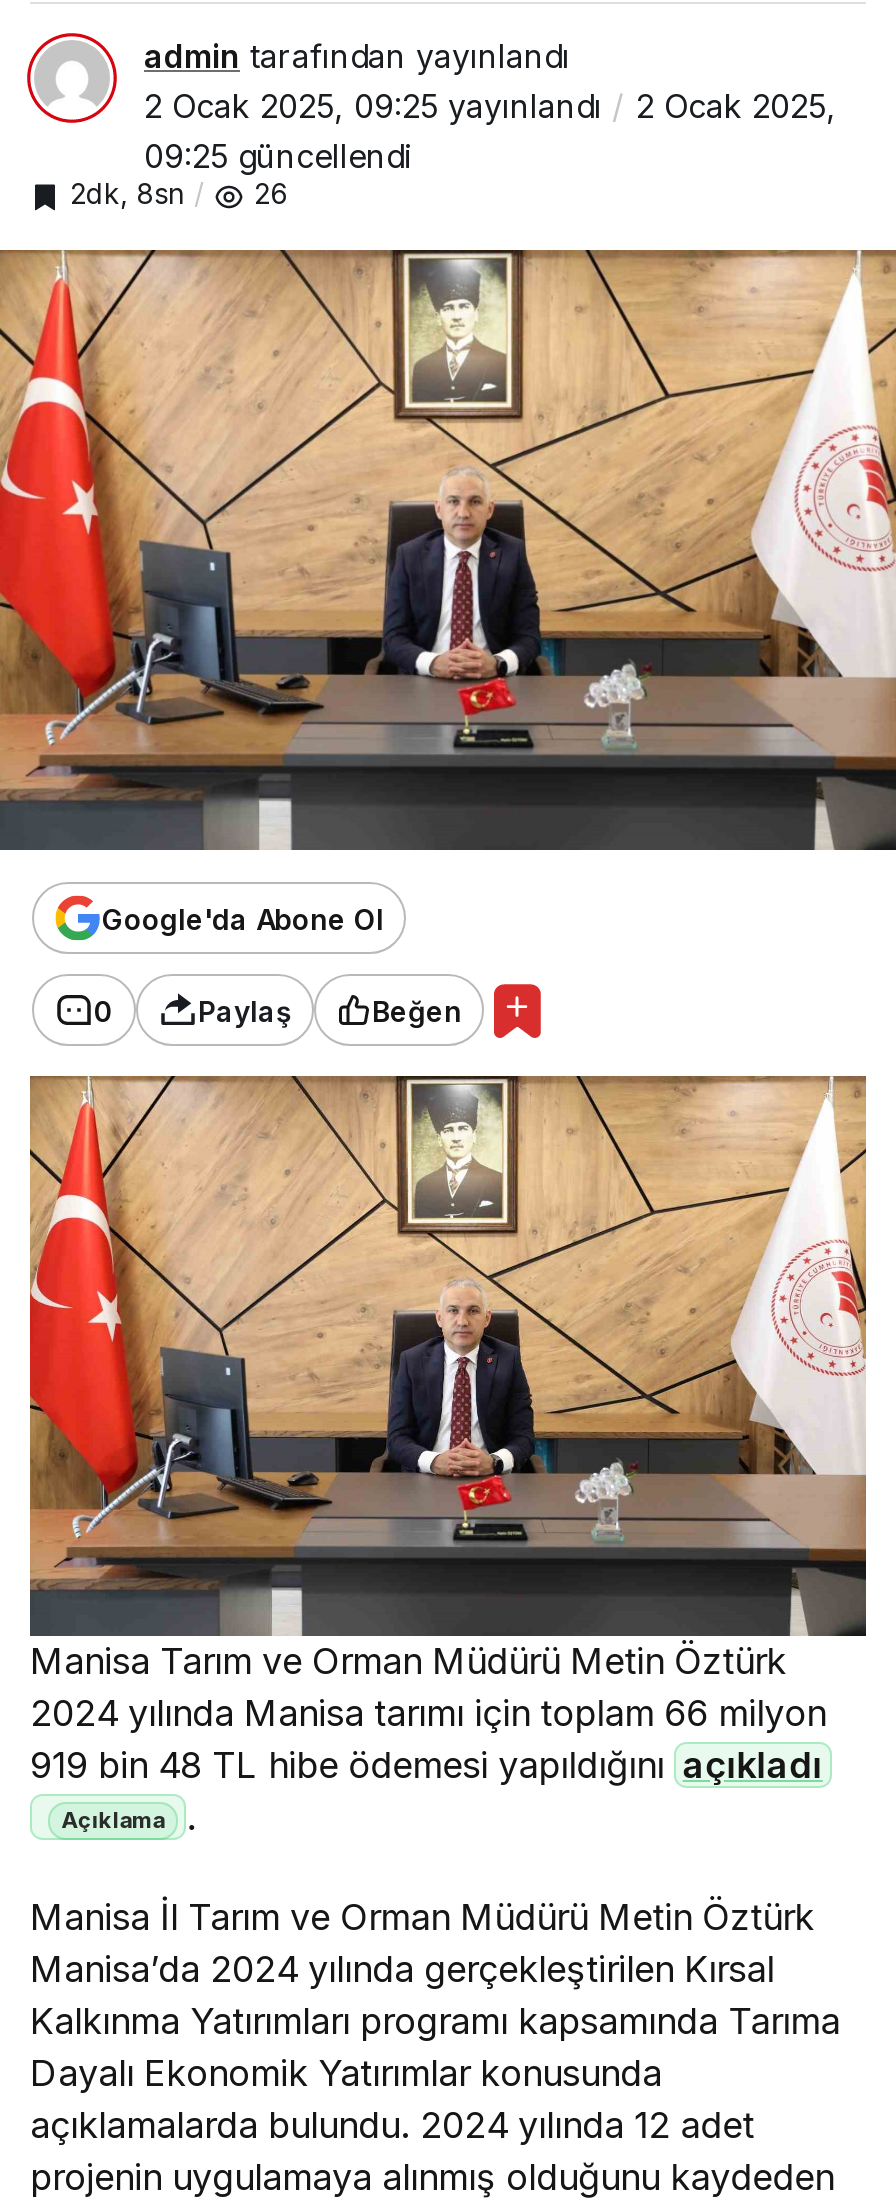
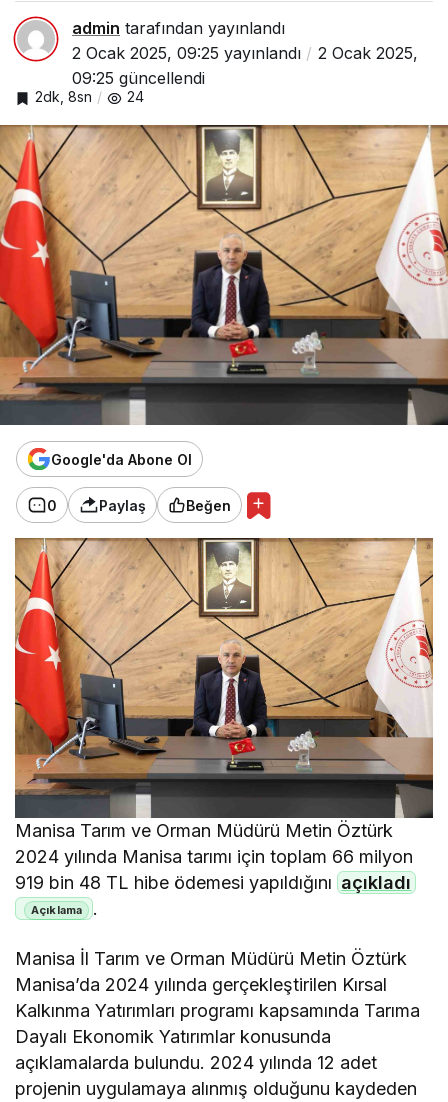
- 26
+ 24
